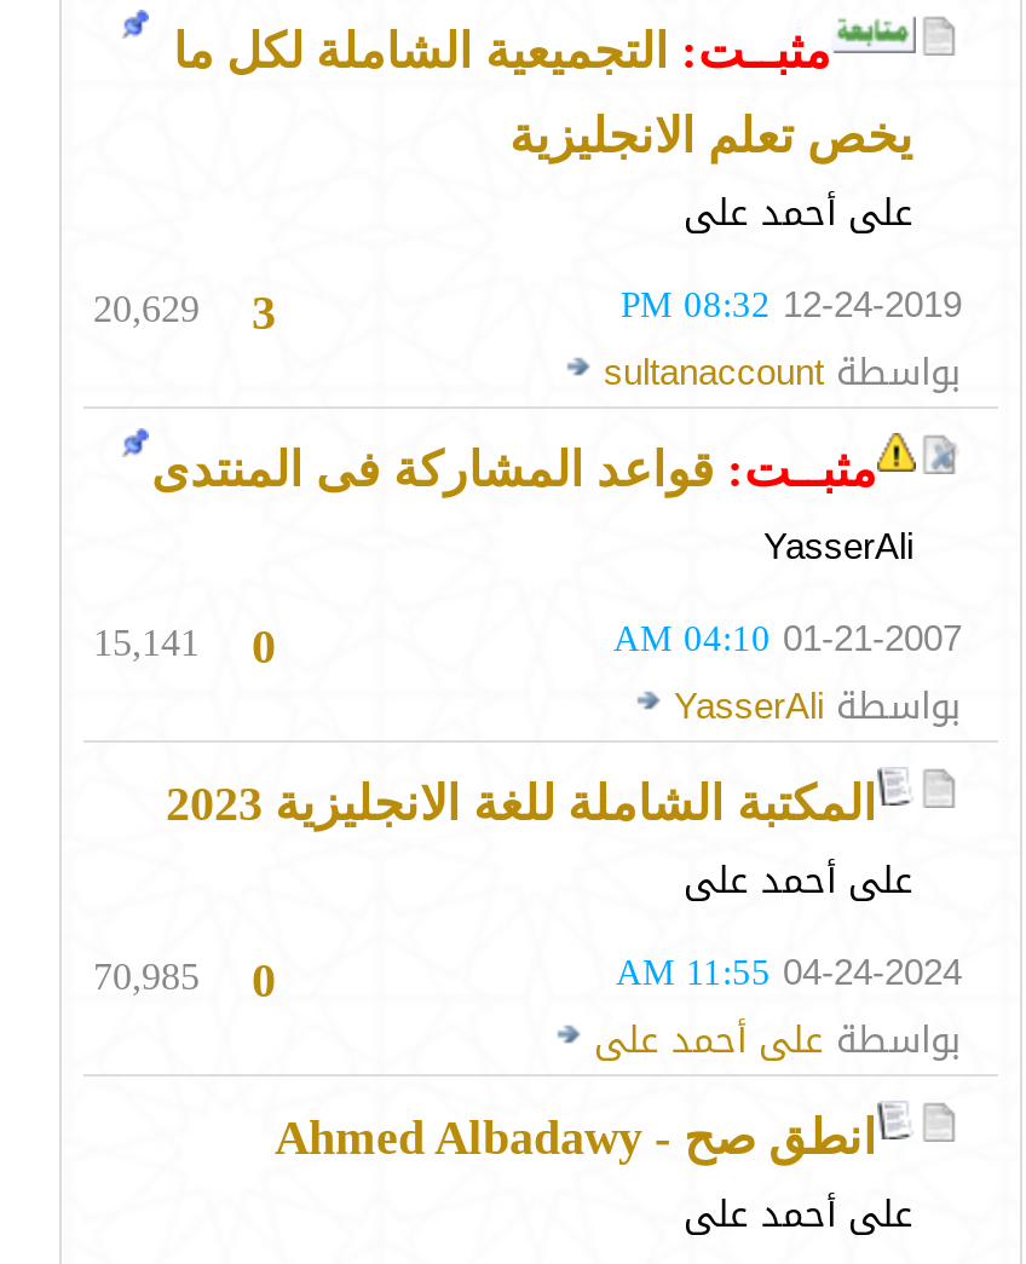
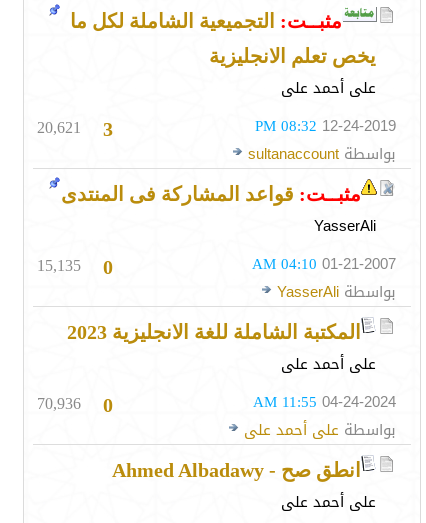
- 20,629 3
+ 20,621 3

- 15,141 0
+ 15,135 0

- 70,985 0
+ 70,936 0
